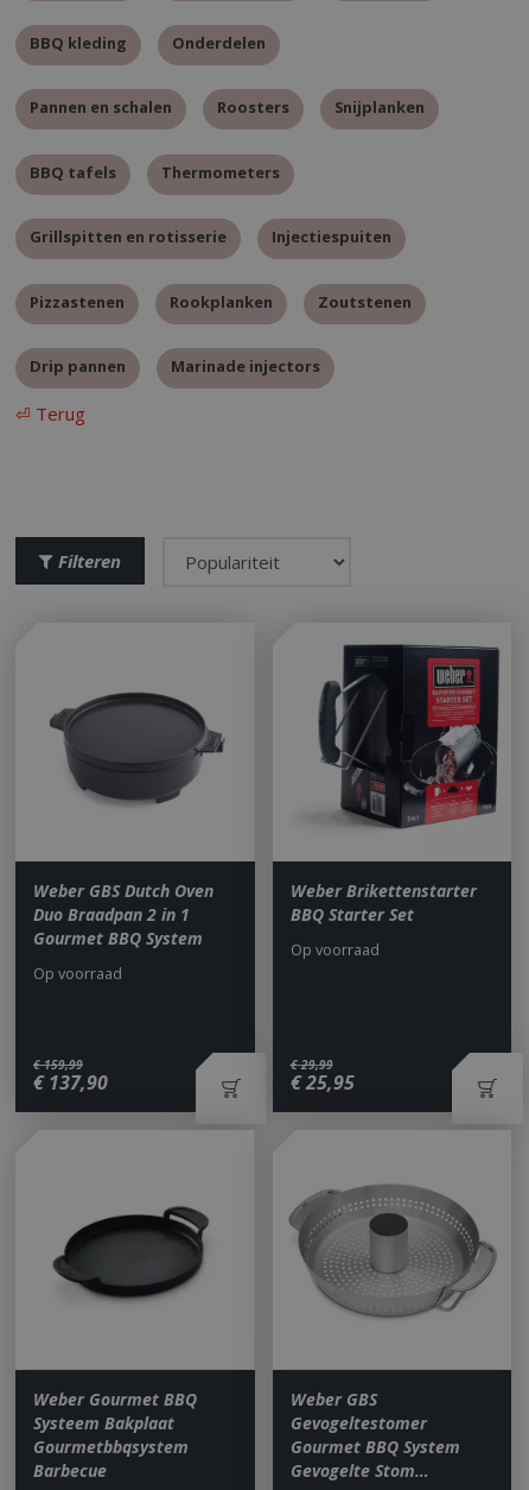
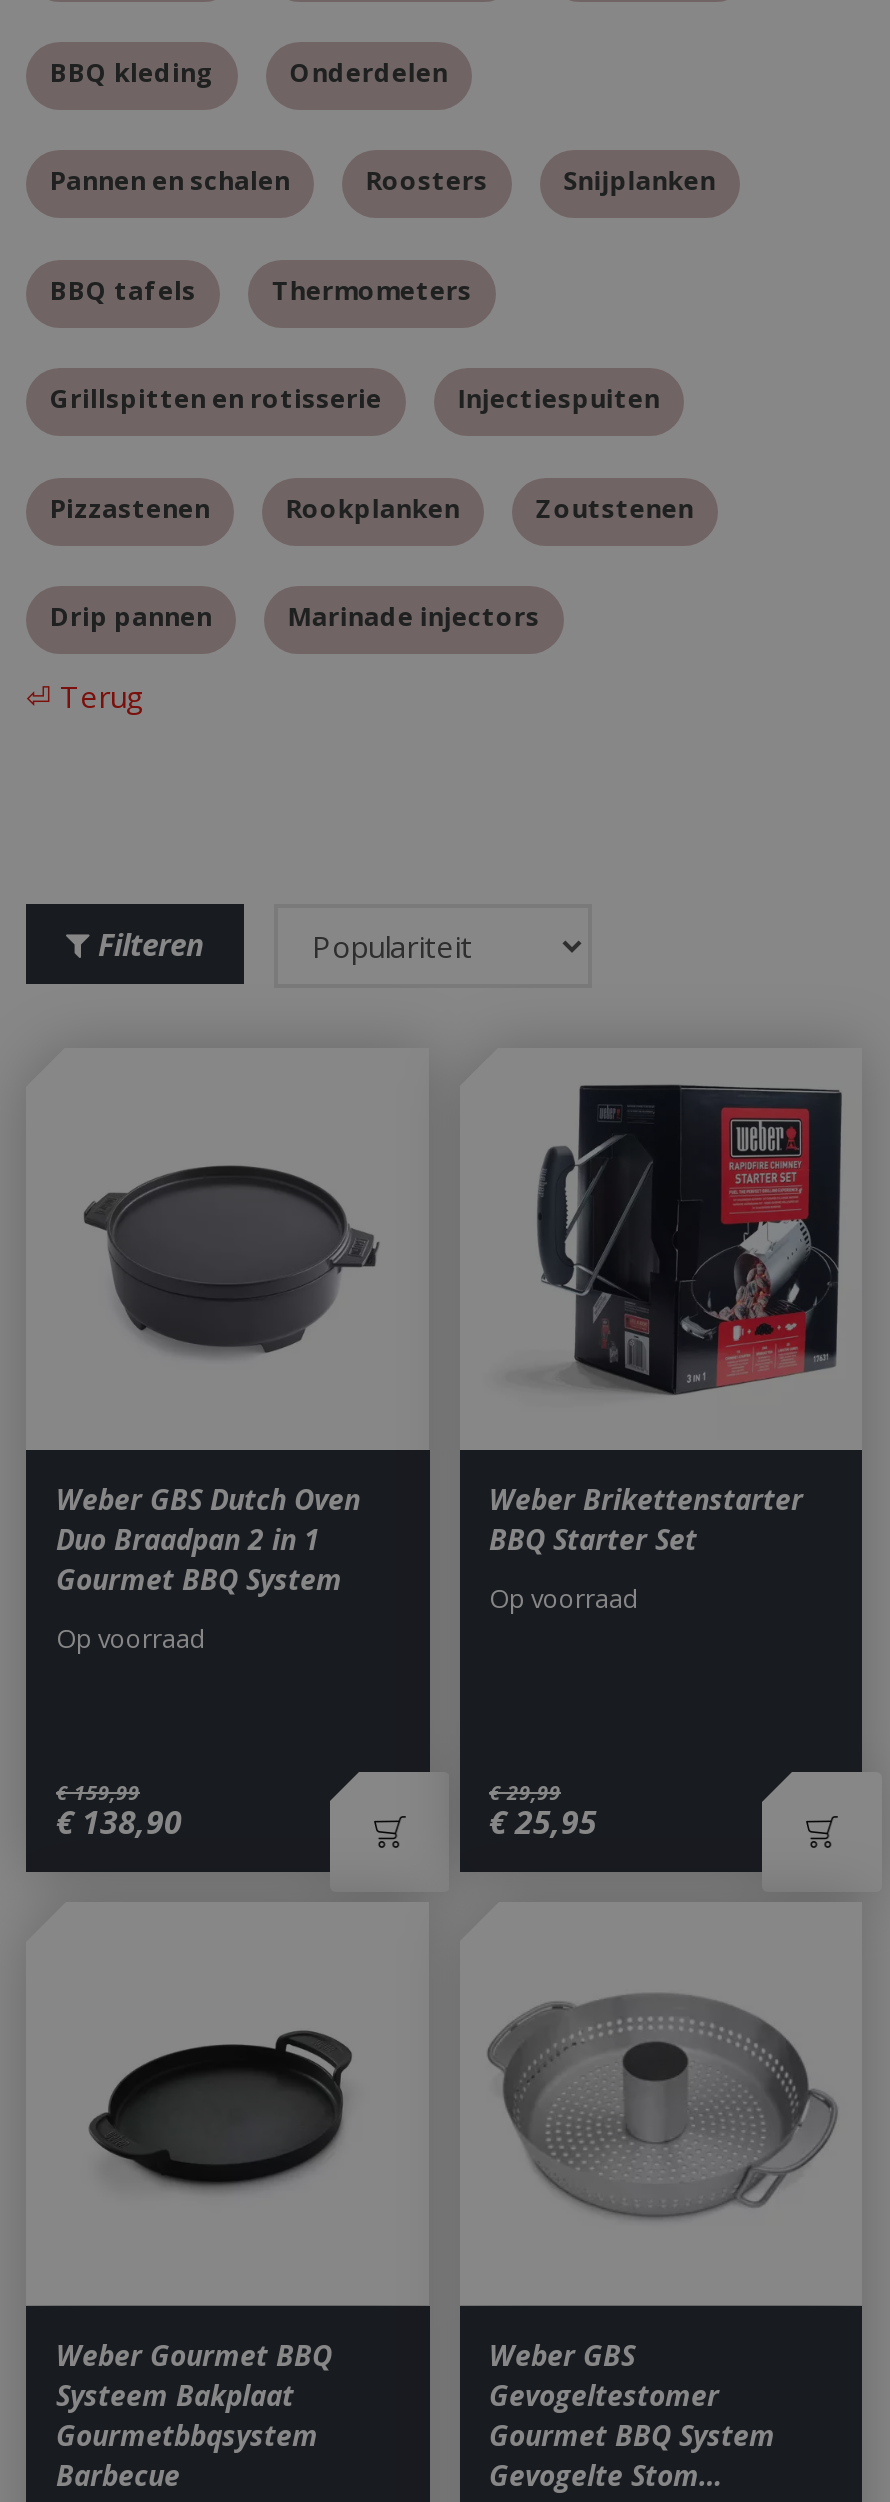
- € 137,90
+ € 138,90
